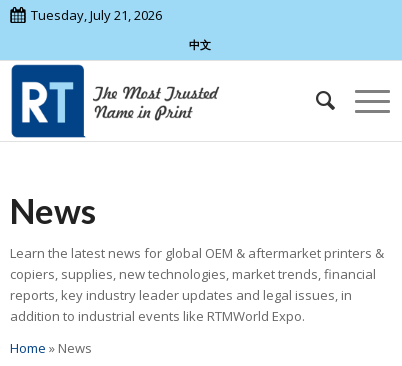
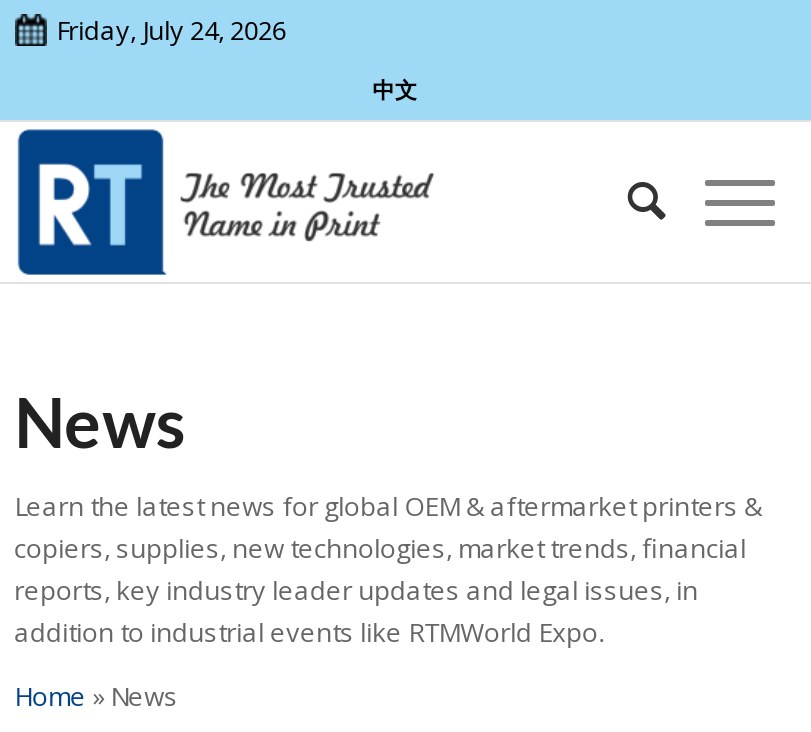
- Tuesday, July 21, 2026
+ Friday, July 24, 2026
